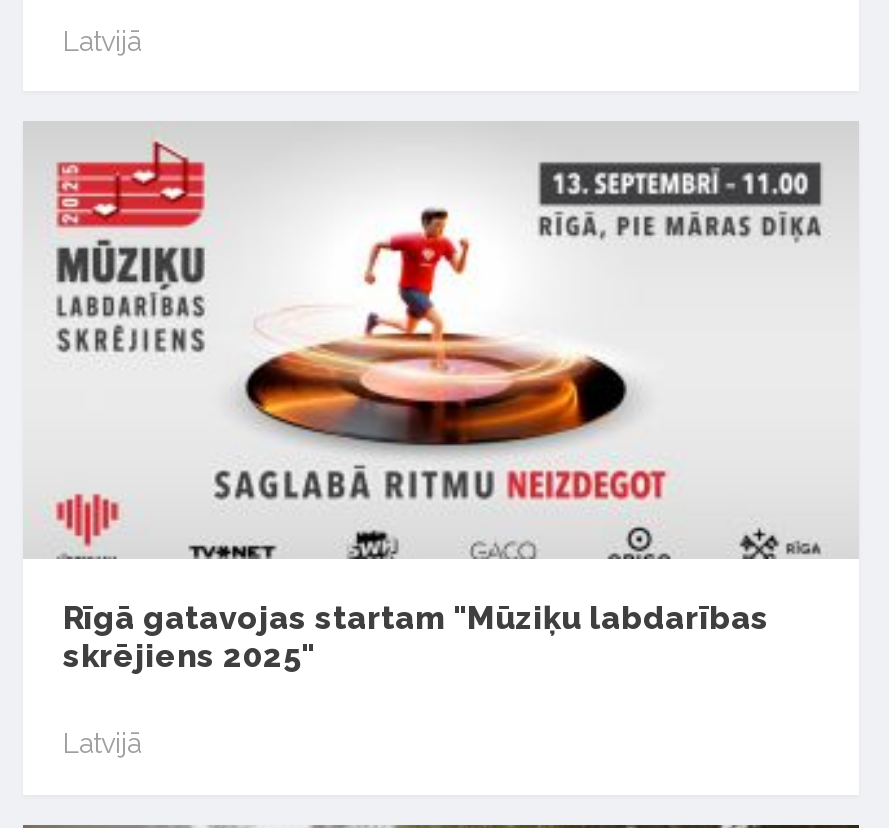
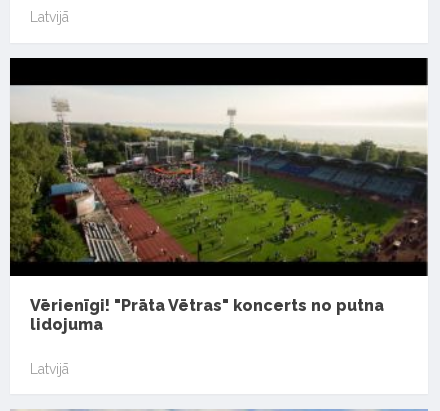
- [image]
- Rīgā gatavojas startam "Mūziķu labdarības
- skrējiens 2025"
+ [image]
+ Vērienīgi! "Prāta Vētras" koncerts no putna
+ lidojuma
